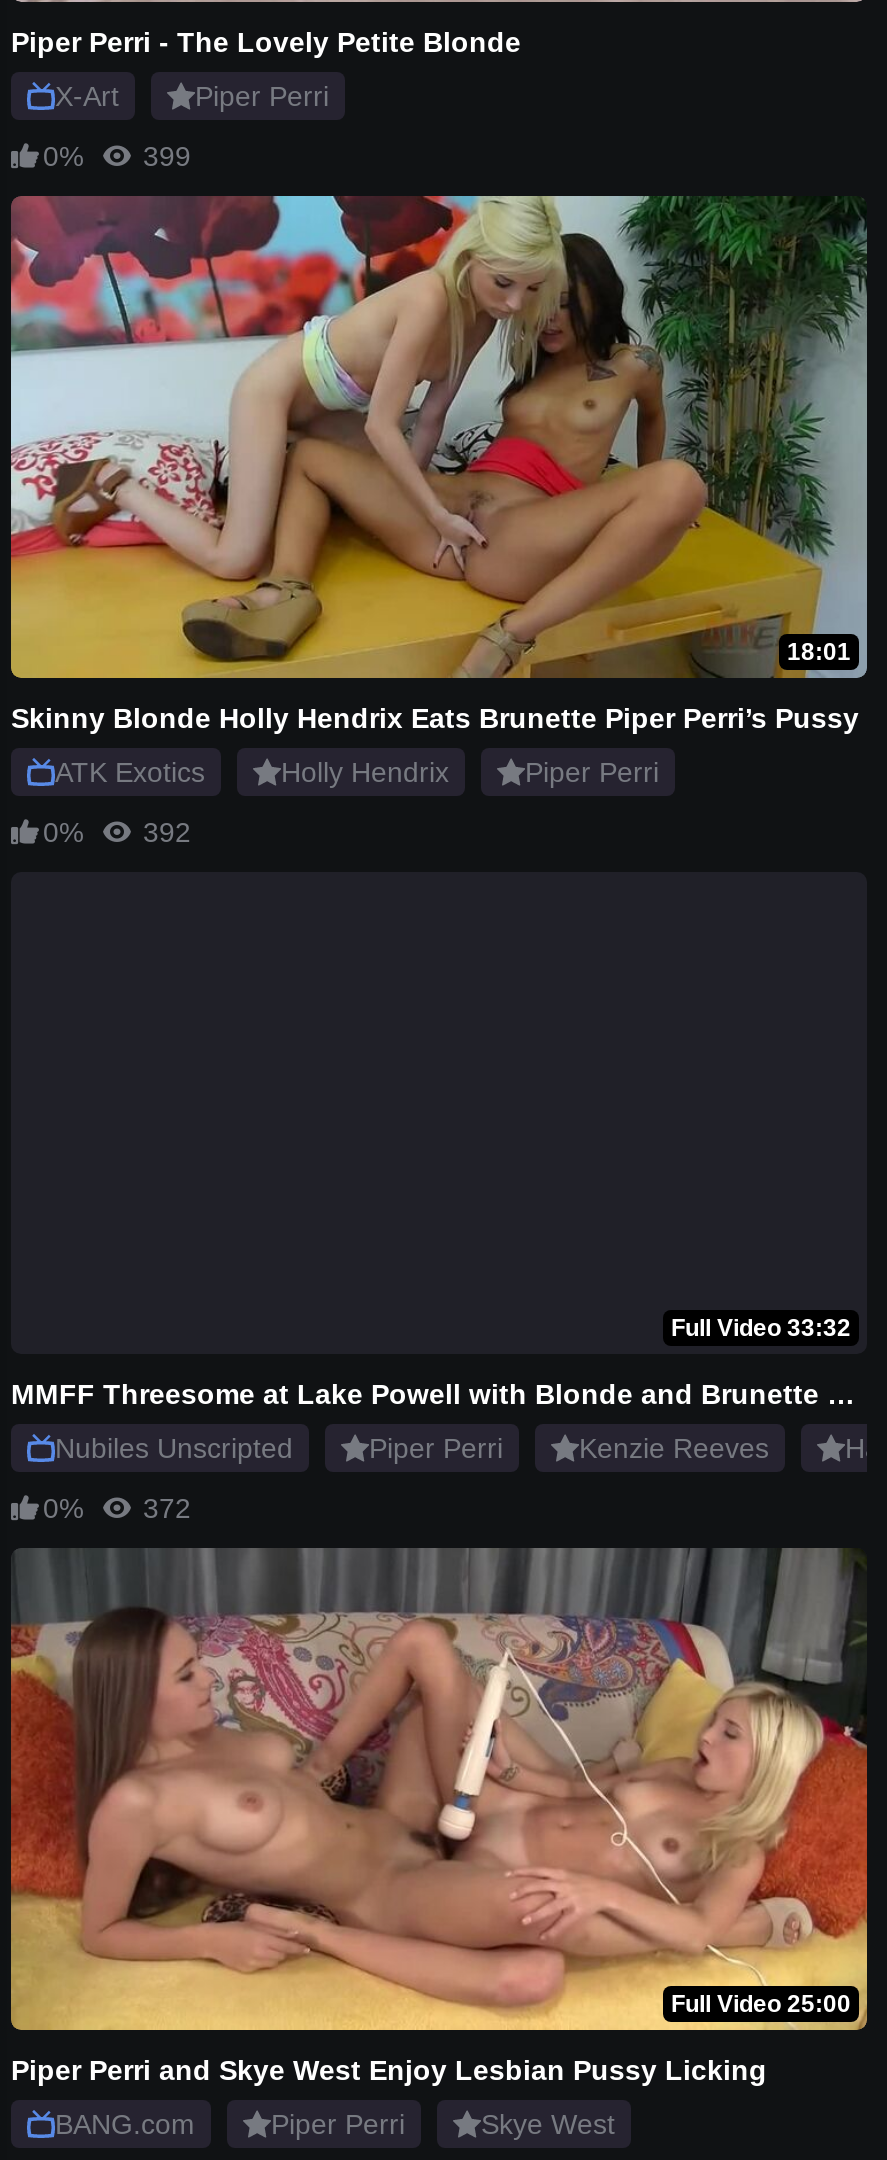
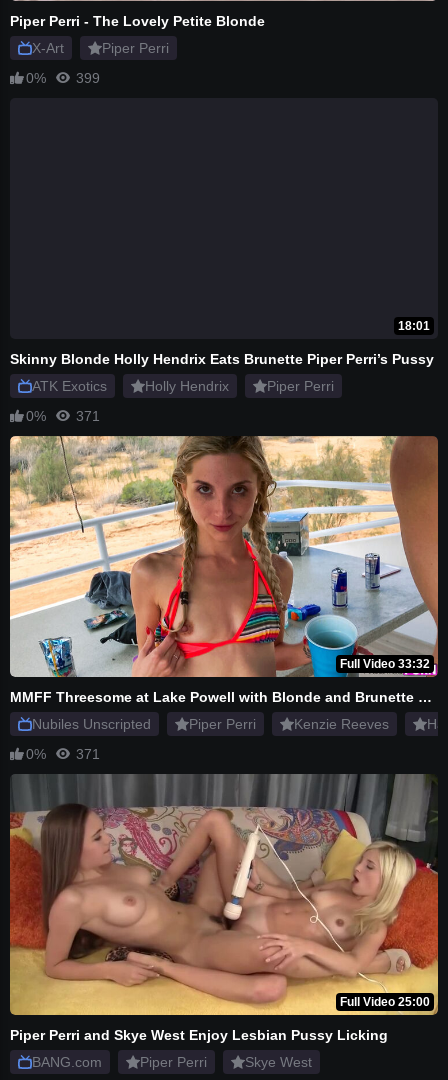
- [image]

- 0% 392
+ 0% 371

+ [image]

- 0% 372
+ 0% 371
